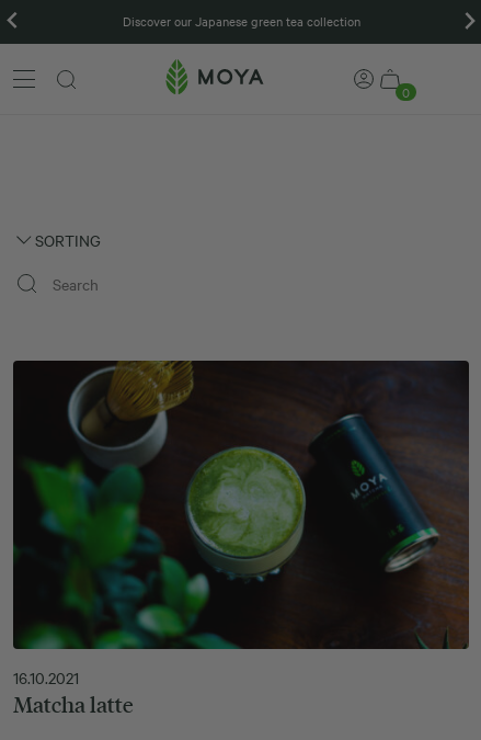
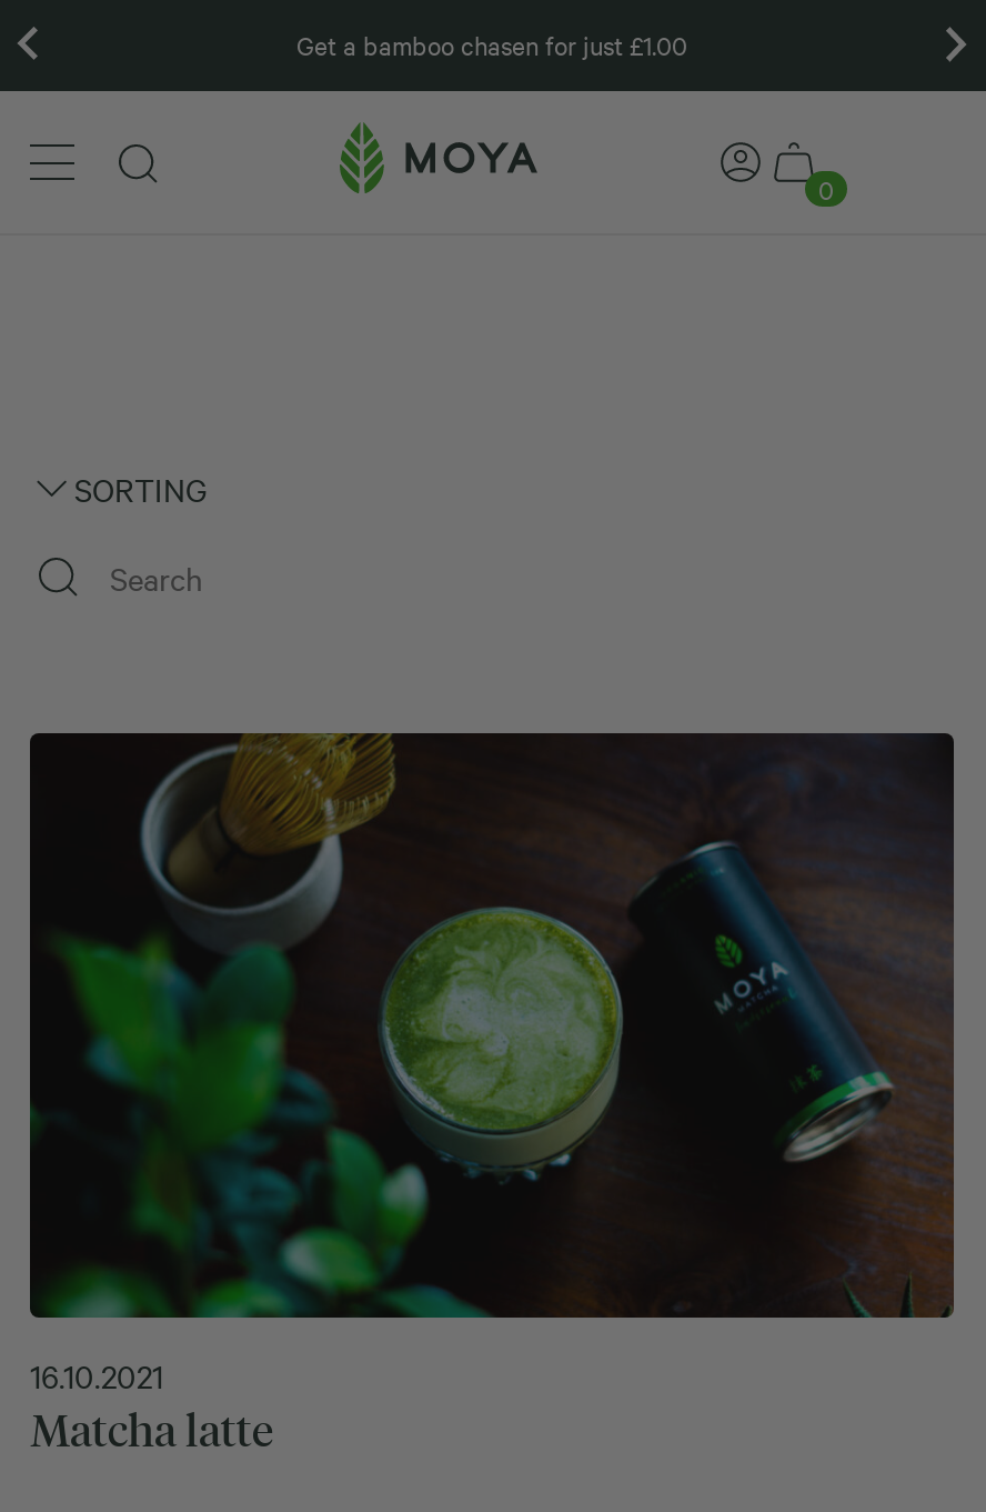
- Discover our Japanese green tea collection
+ Get a bamboo chasen for just £1.00
